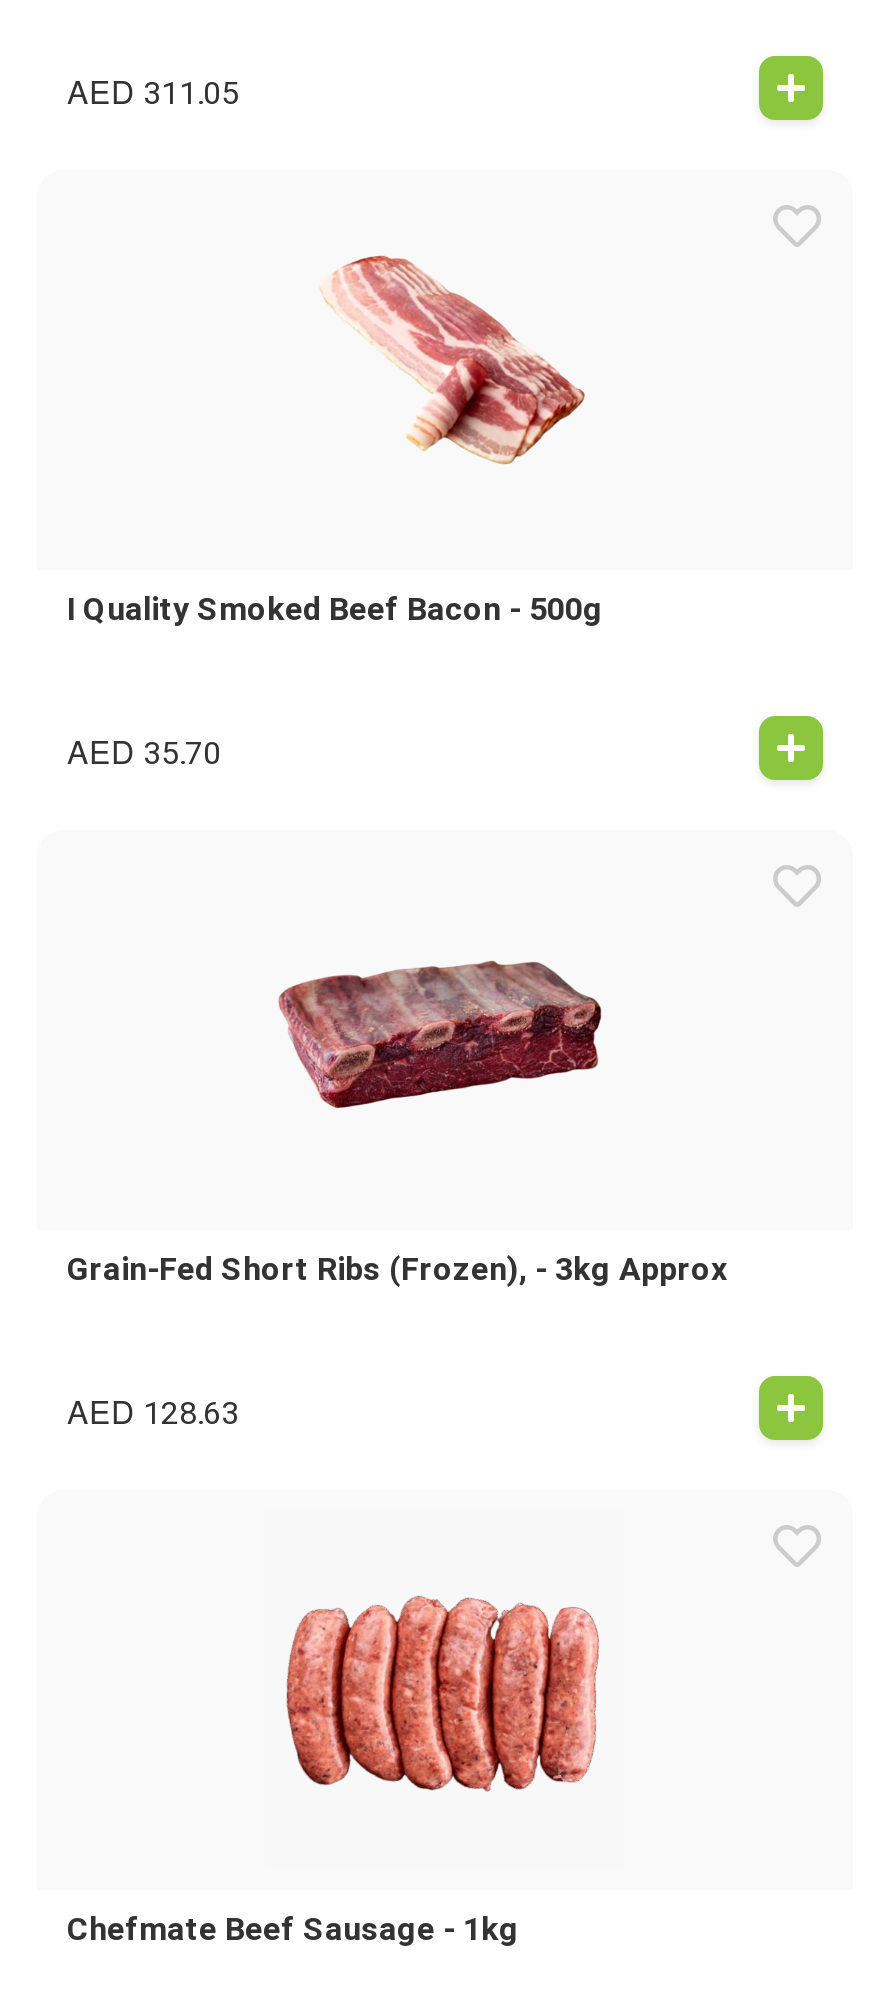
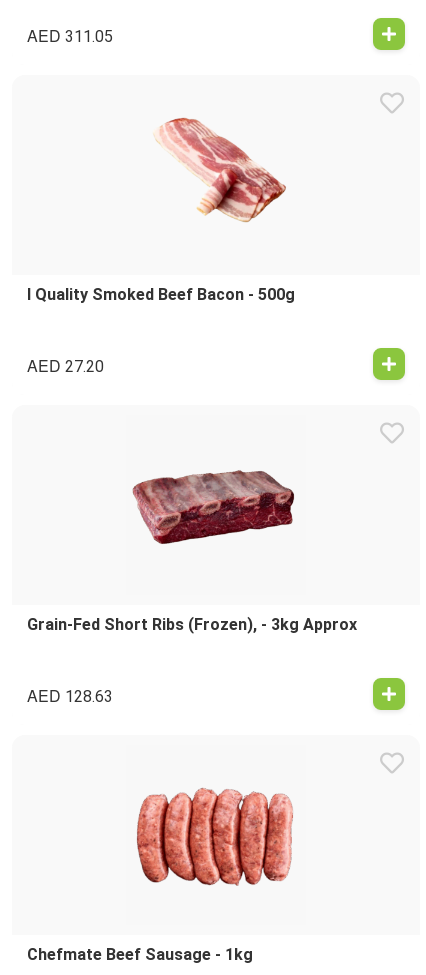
- AED 35.70
+ AED 27.20
